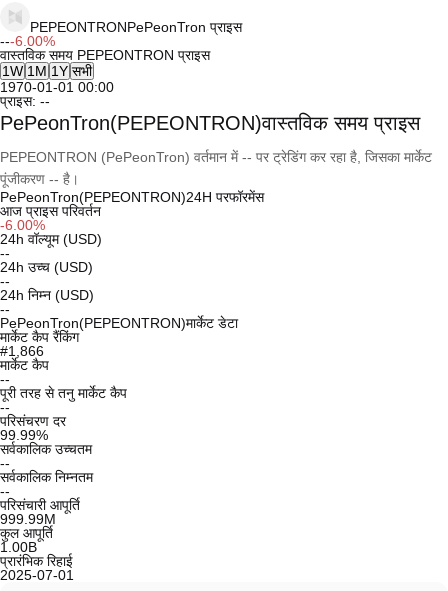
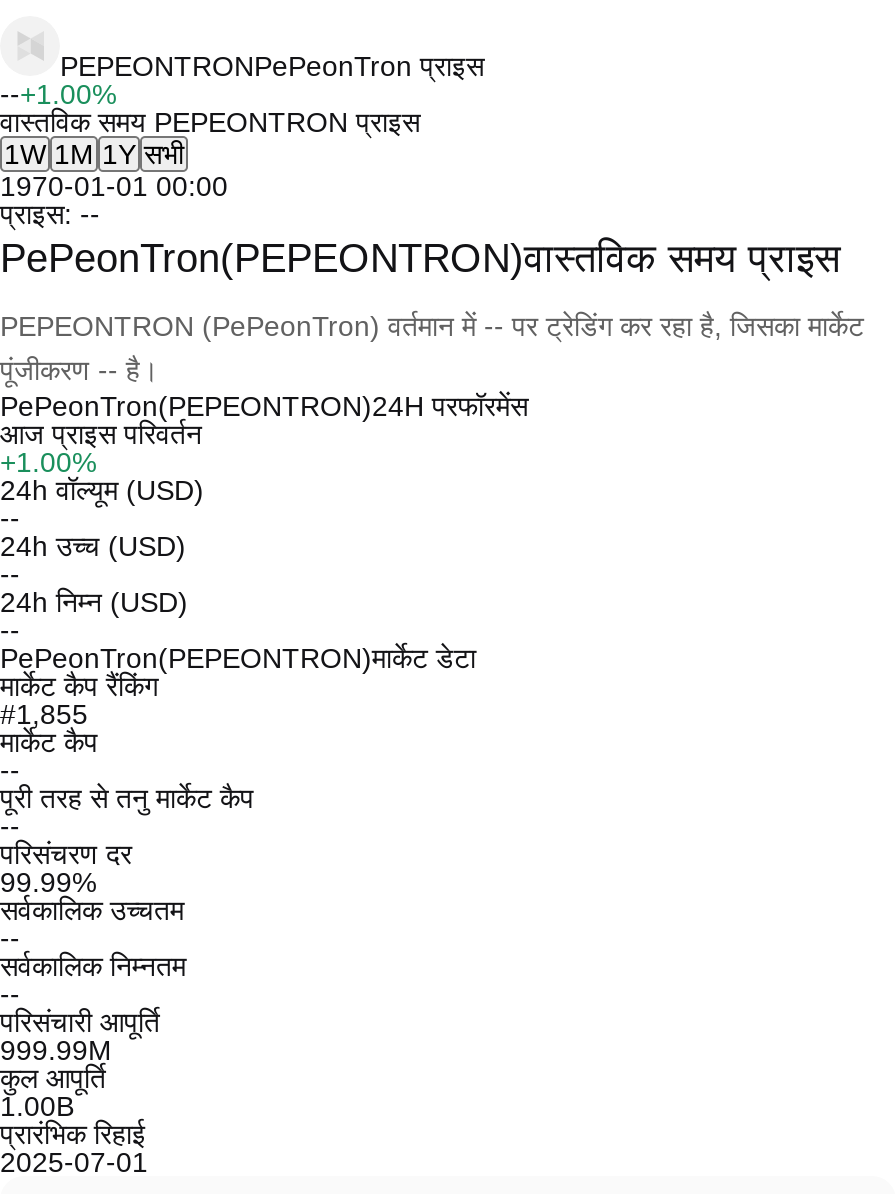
- ---6.00%
+ --+1.00%

- -6.00%
+ +1.00%

- #1,866
+ #1,855
